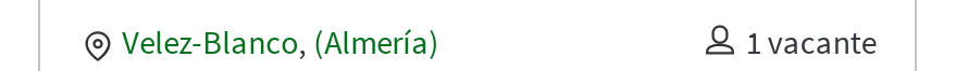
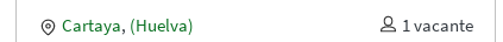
- Velez-Blanco, (Almería)
+ Cartaya, (Huelva)
